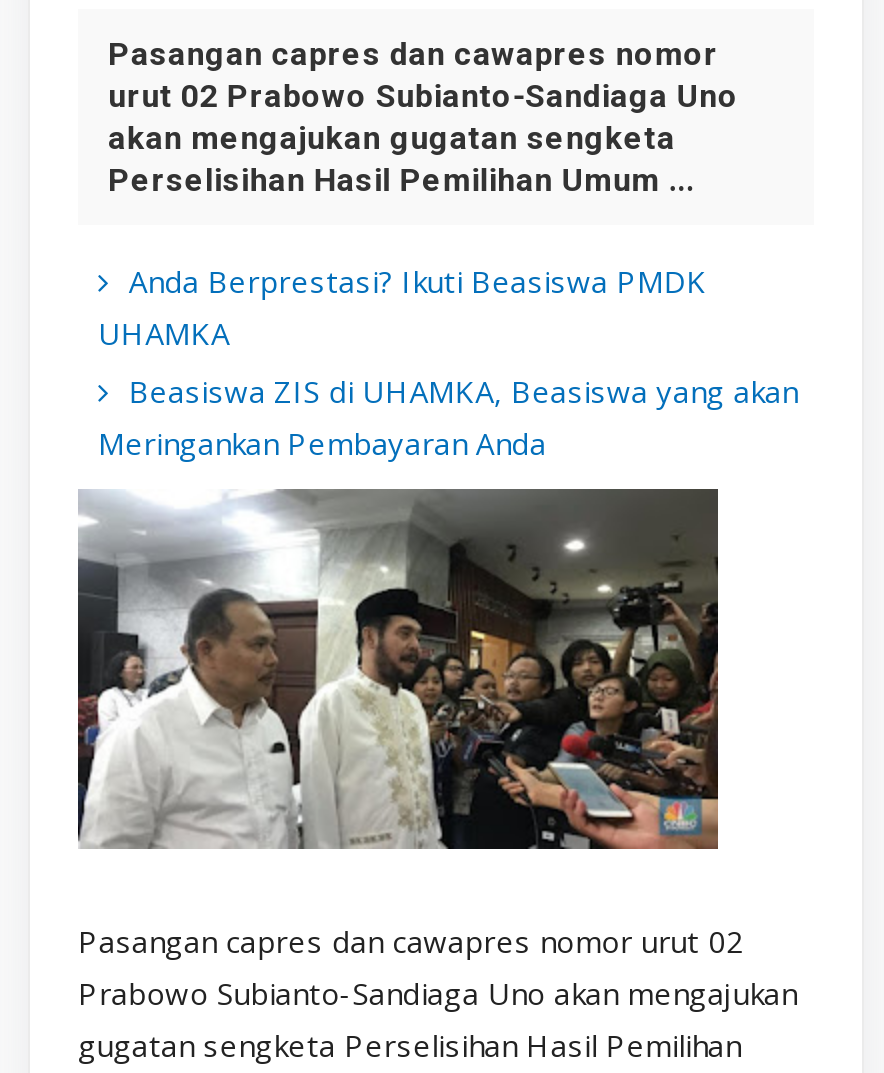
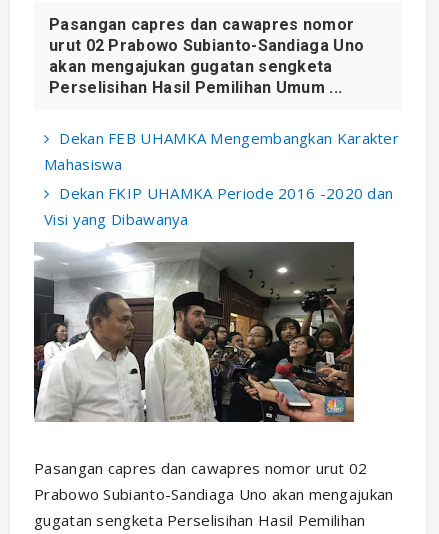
- Anda Berprestasi? Ikuti Beasiswa PMDK
- UHAMKA
- Beasiswa ZIS di UHAMKA, Beasiswa yang akan
- Meringankan Pembayaran Anda
+ Dekan FEB UHAMKA Mengembangkan Karakter
+ Mahasiswa
+ Dekan FKIP UHAMKA Periode 2016 -2020 dan
+ Visi yang Dibawanya
